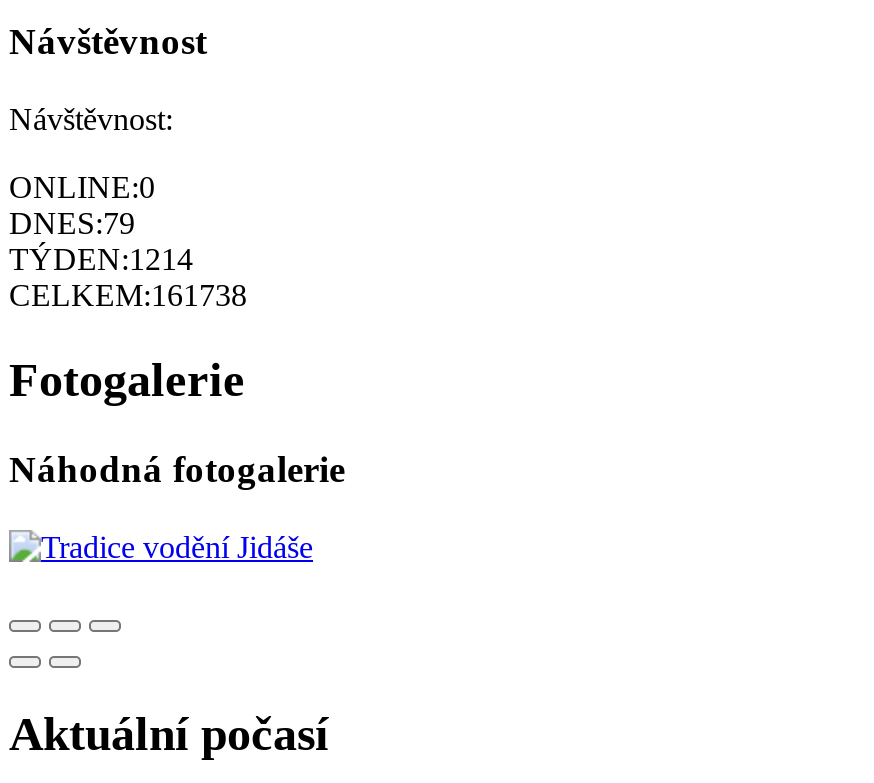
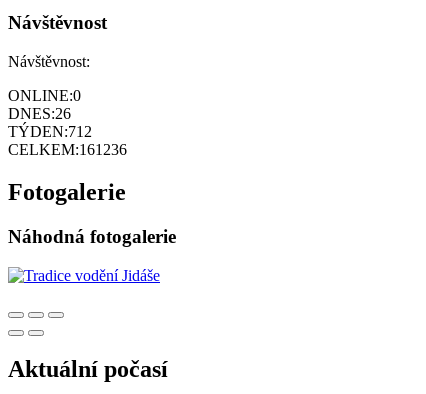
- DNES:79
+ DNES:26

- TÝDEN:1214
+ TÝDEN:712

- CELKEM:161738
+ CELKEM:161236
